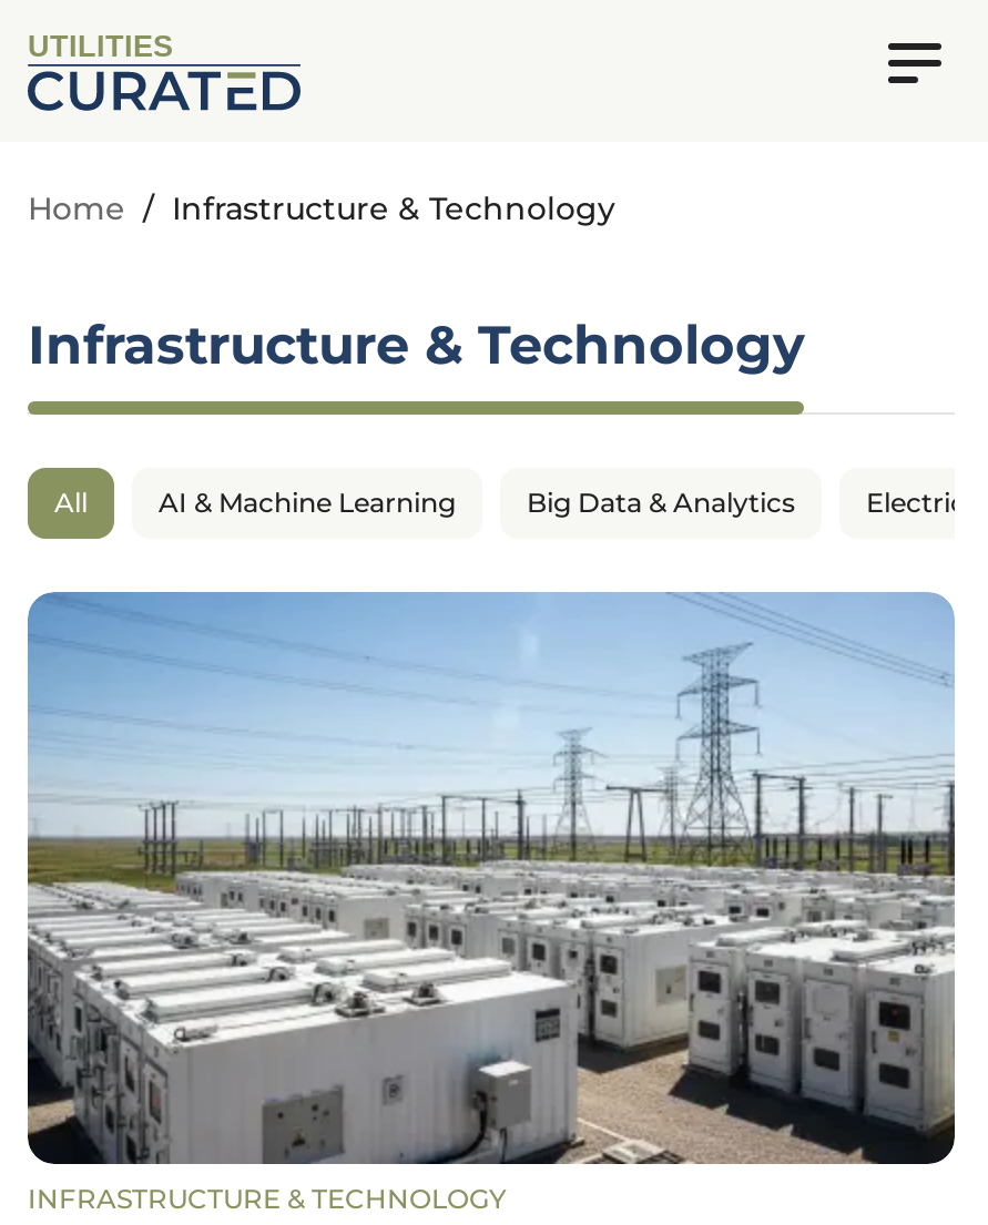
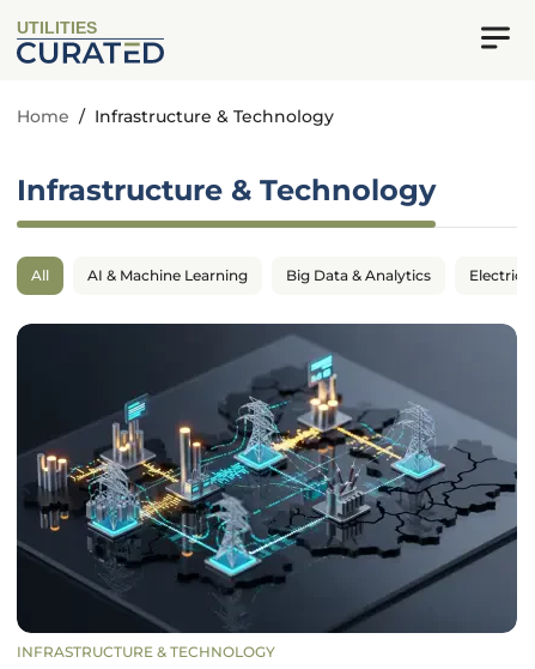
- [image]
+ [image]
